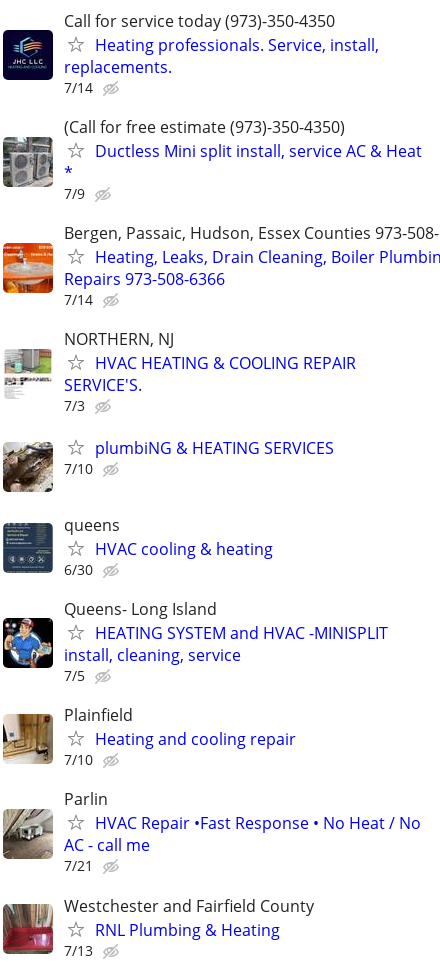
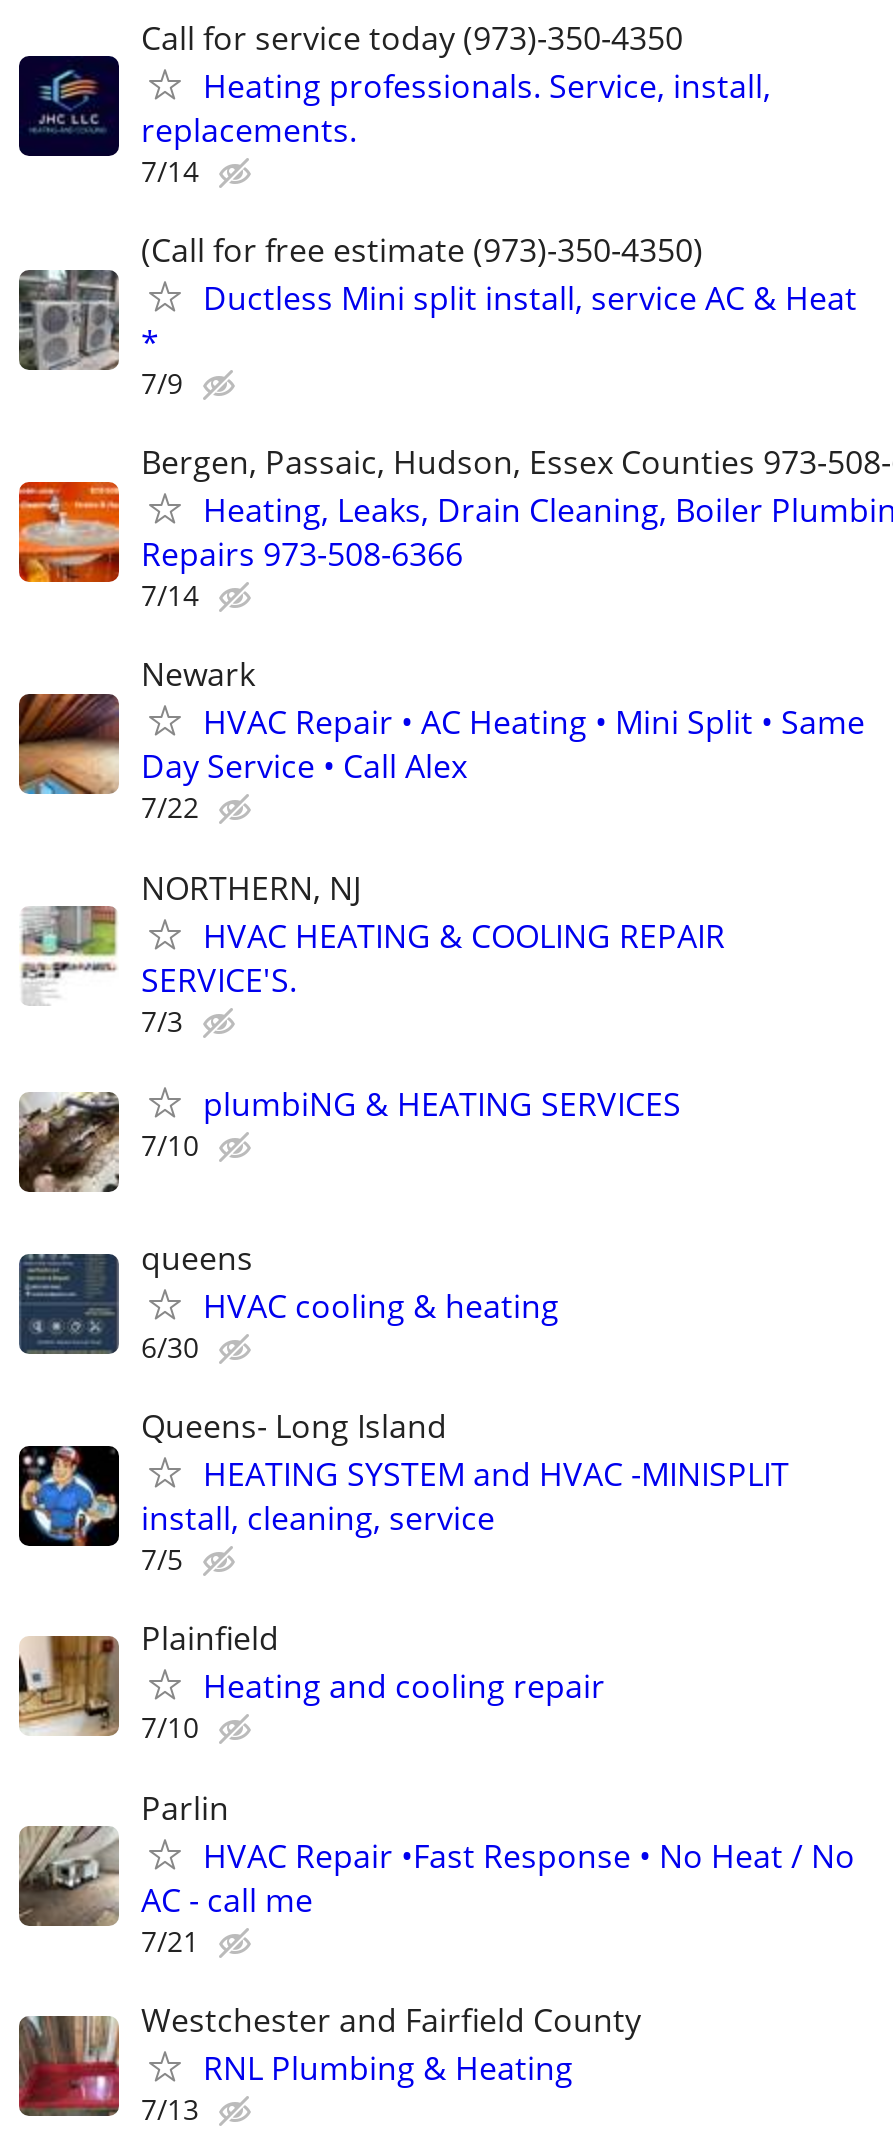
+ [image]
+ Newark
+ HVAC Repair • AC Heating • Mini Split • Same
+ Day Service • Call Alex
+ 7/22
